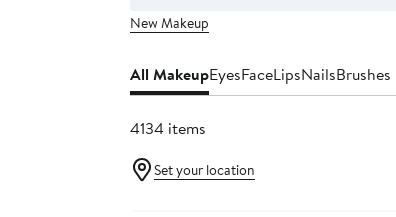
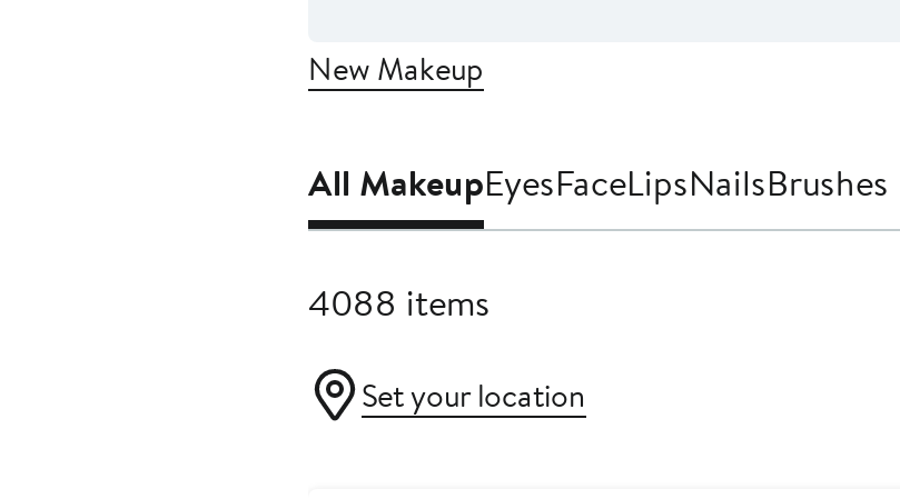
- 4134 items
+ 4088 items
